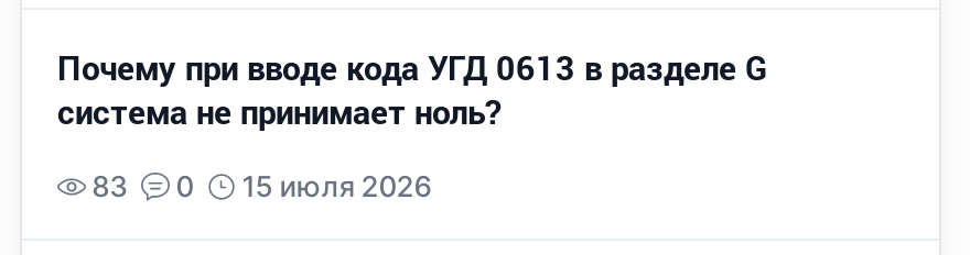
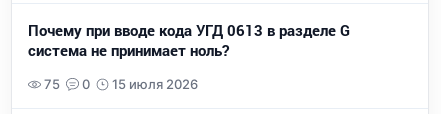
- 83 0 15 июля 2026
+ 75 0 15 июля 2026
